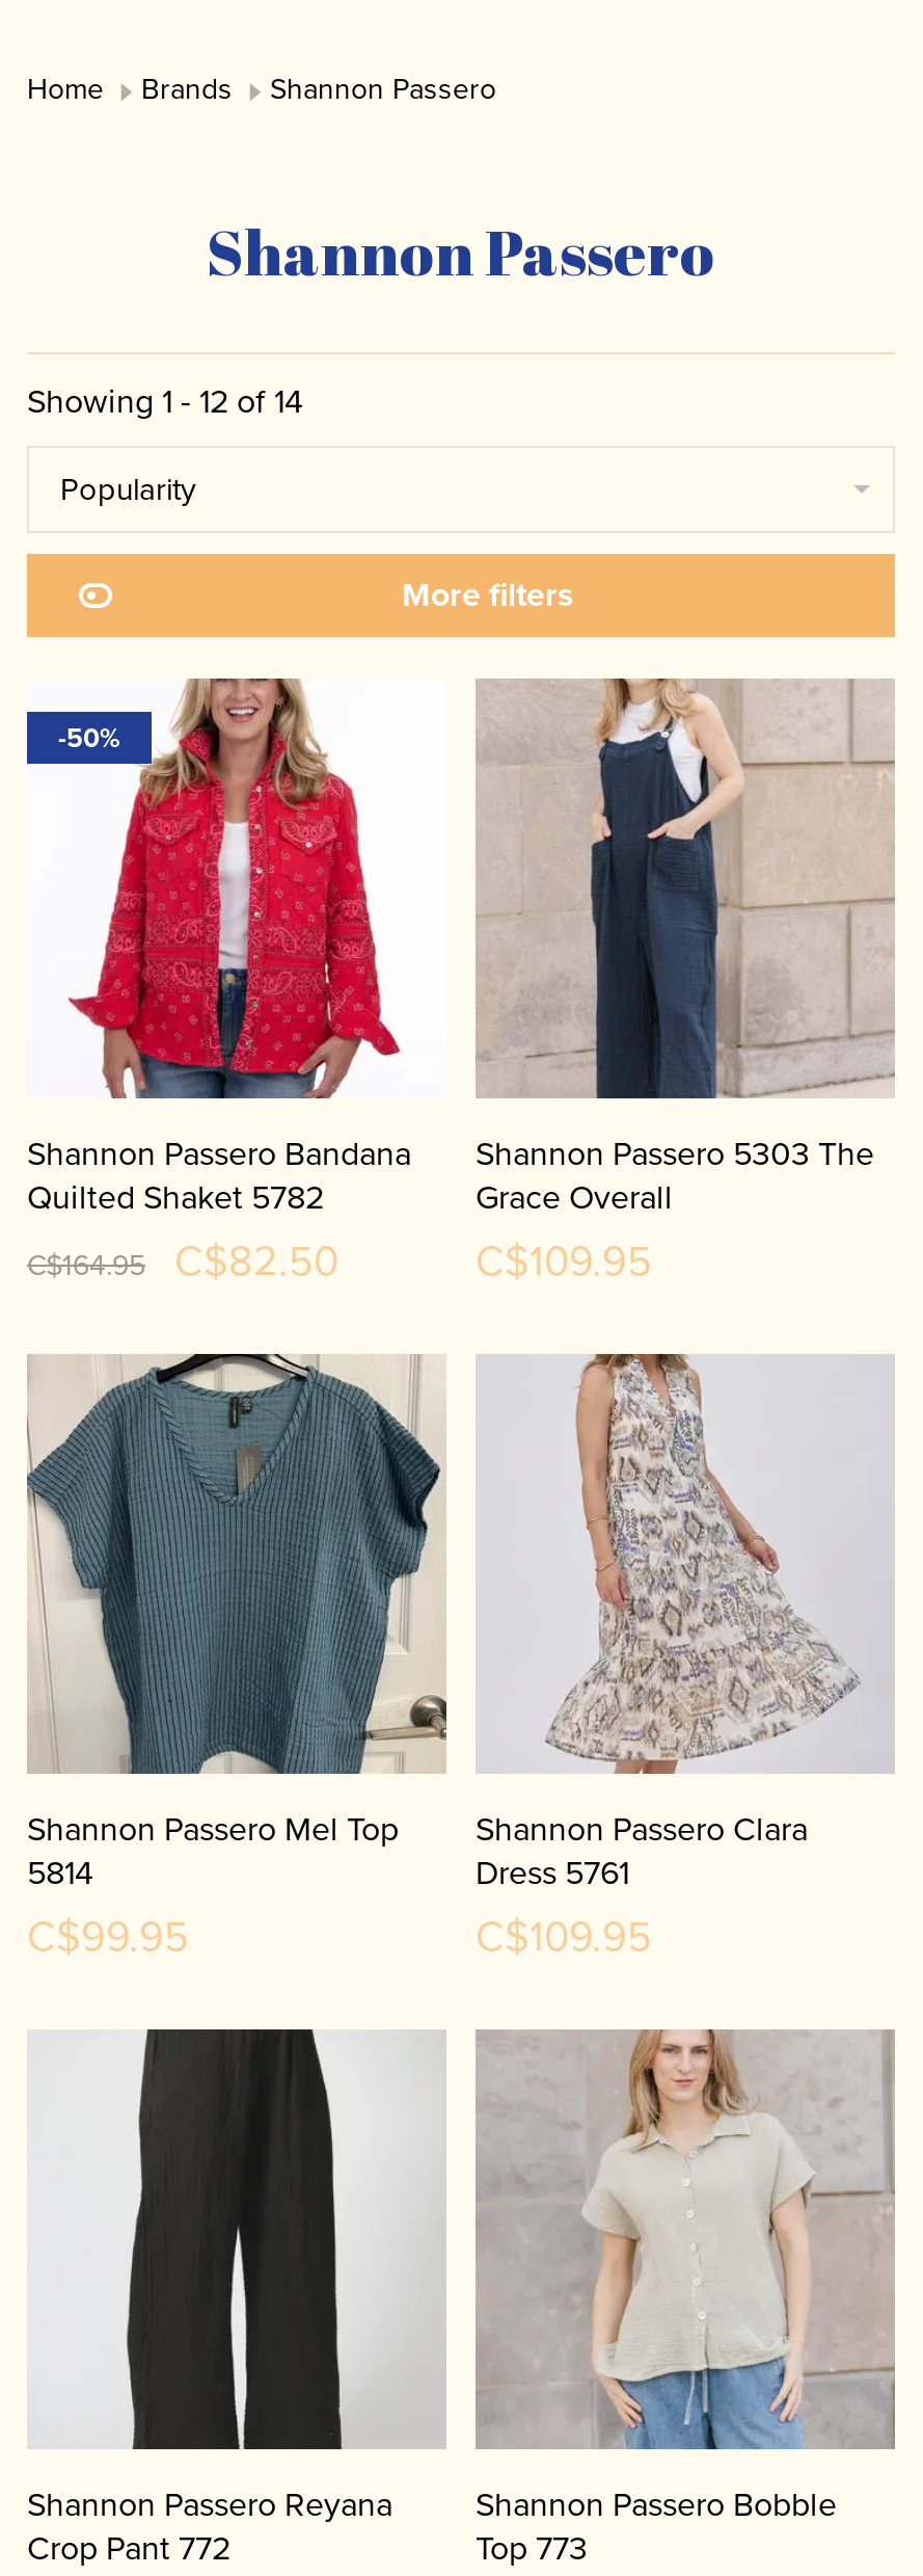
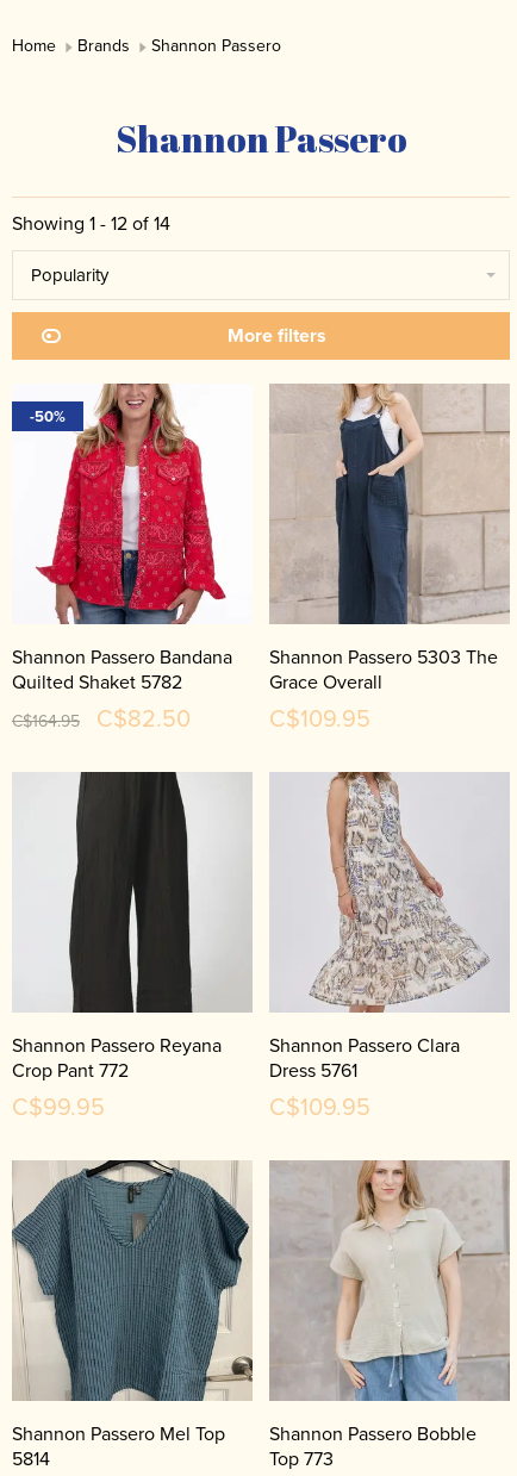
moved down: [image] | Shannon Passero Mel Top | 5814

moved up: [image] | Shannon Passero Reyana | Crop Pant 772
